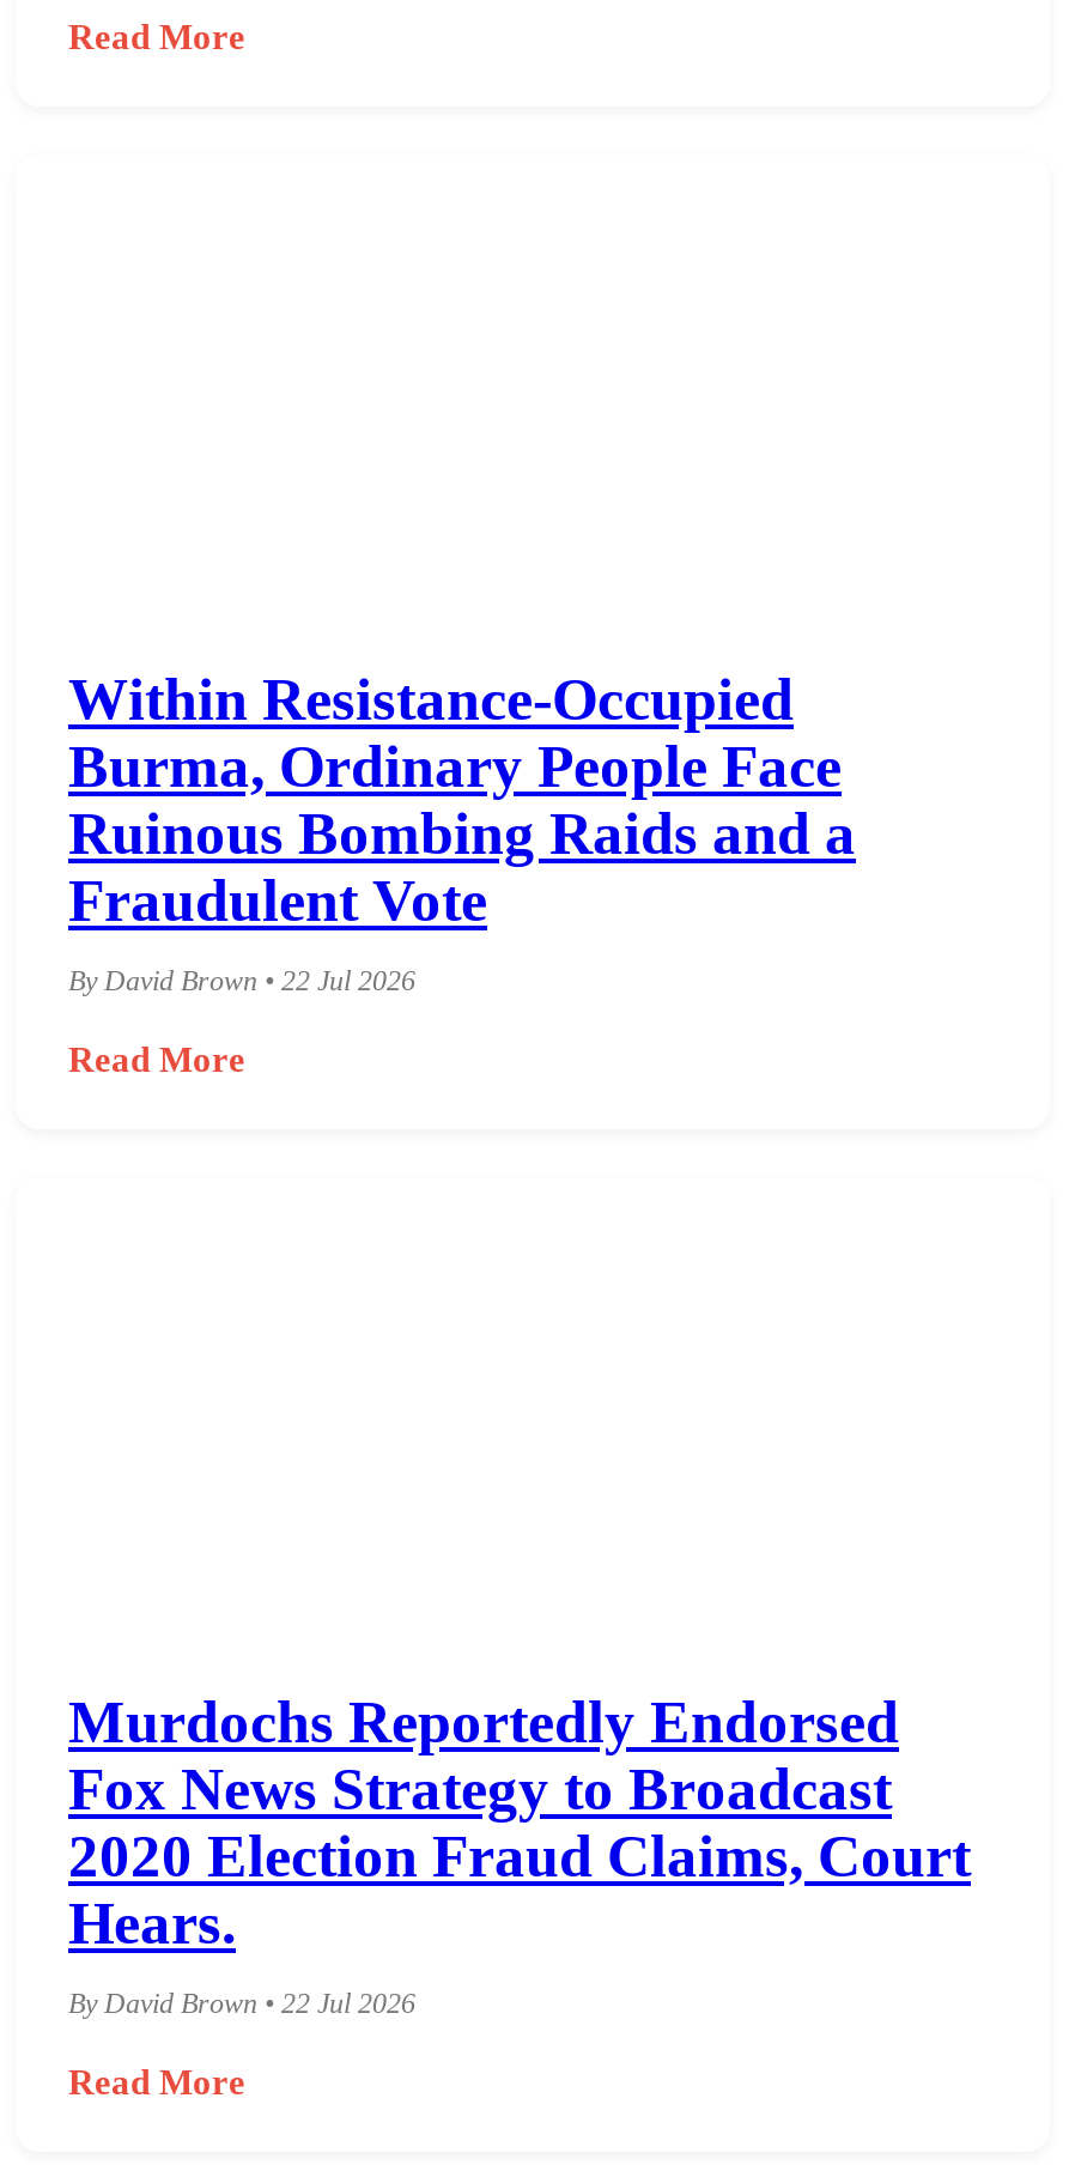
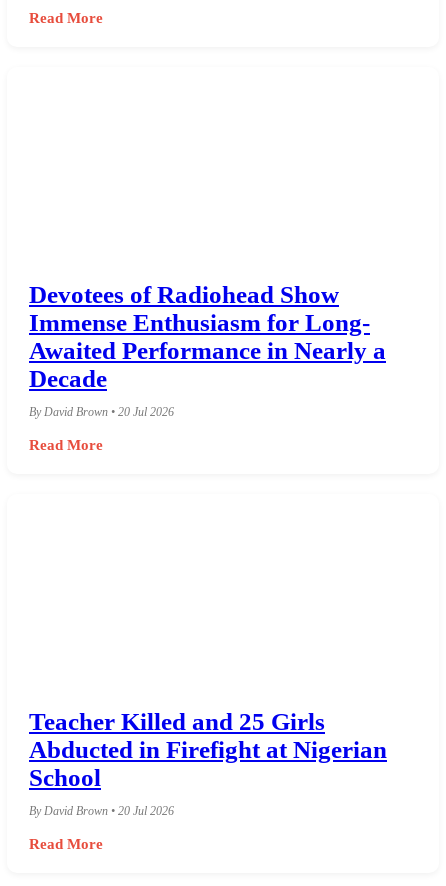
- Within Resistance-Occupied
- Burma, Ordinary People Face
- Ruinous Bombing Raids and a
- Fraudulent Vote
+ Devotees of Radiohead Show
+ Immense Enthusiasm for Long-
+ Awaited Performance in Nearly a
+ Decade

- By David Brown • 22 Jul 2026
+ By David Brown • 20 Jul 2026

- Murdochs Reportedly Endorsed
- Fox News Strategy to Broadcast
- 2020 Election Fraud Claims, Court
- Hears.
+ Teacher Killed and 25 Girls
+ Abducted in Firefight at Nigerian
+ School

- By David Brown • 22 Jul 2026
+ By David Brown • 20 Jul 2026
